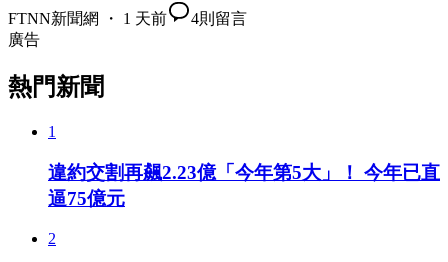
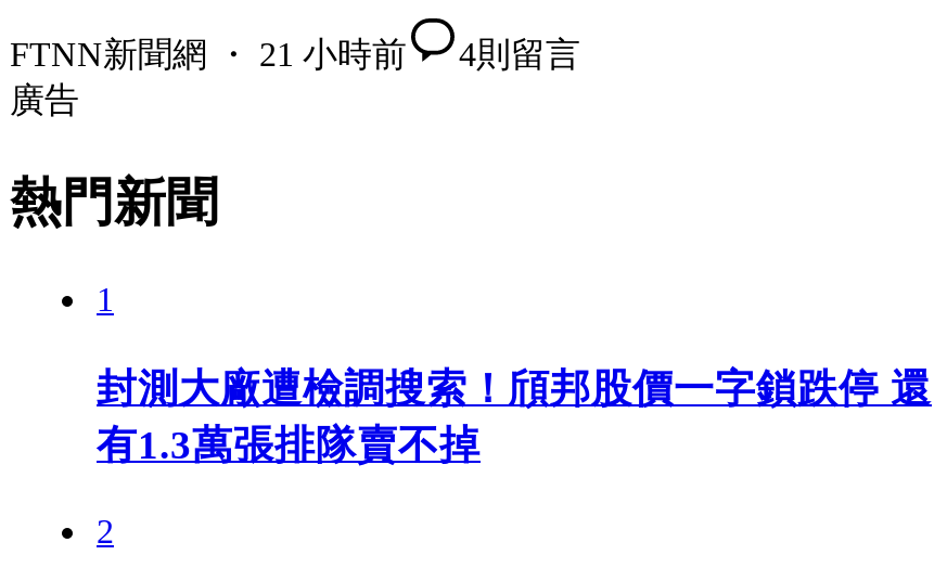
- FTNN新聞網 ・ 1 天前
+ FTNN新聞網 ・ 21 小時前

- 違約交割再飆2.23億「今年第5大」！ 今年已直
- 逼75億元
+ 封測大廠遭檢調搜索！頎邦股價一字鎖跌停 還
+ 有1.3萬張排隊賣不掉
